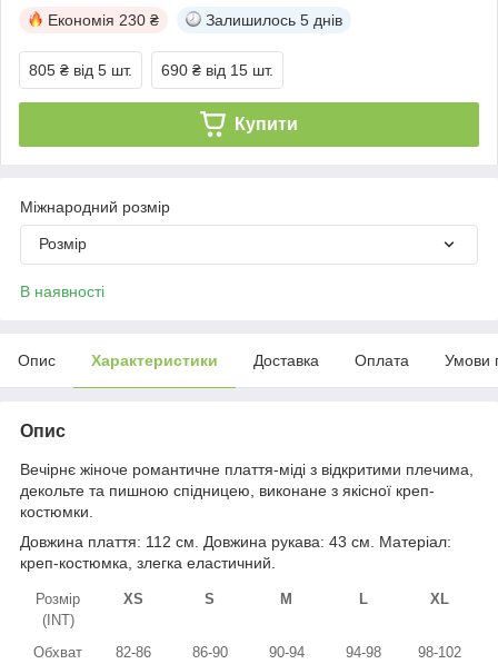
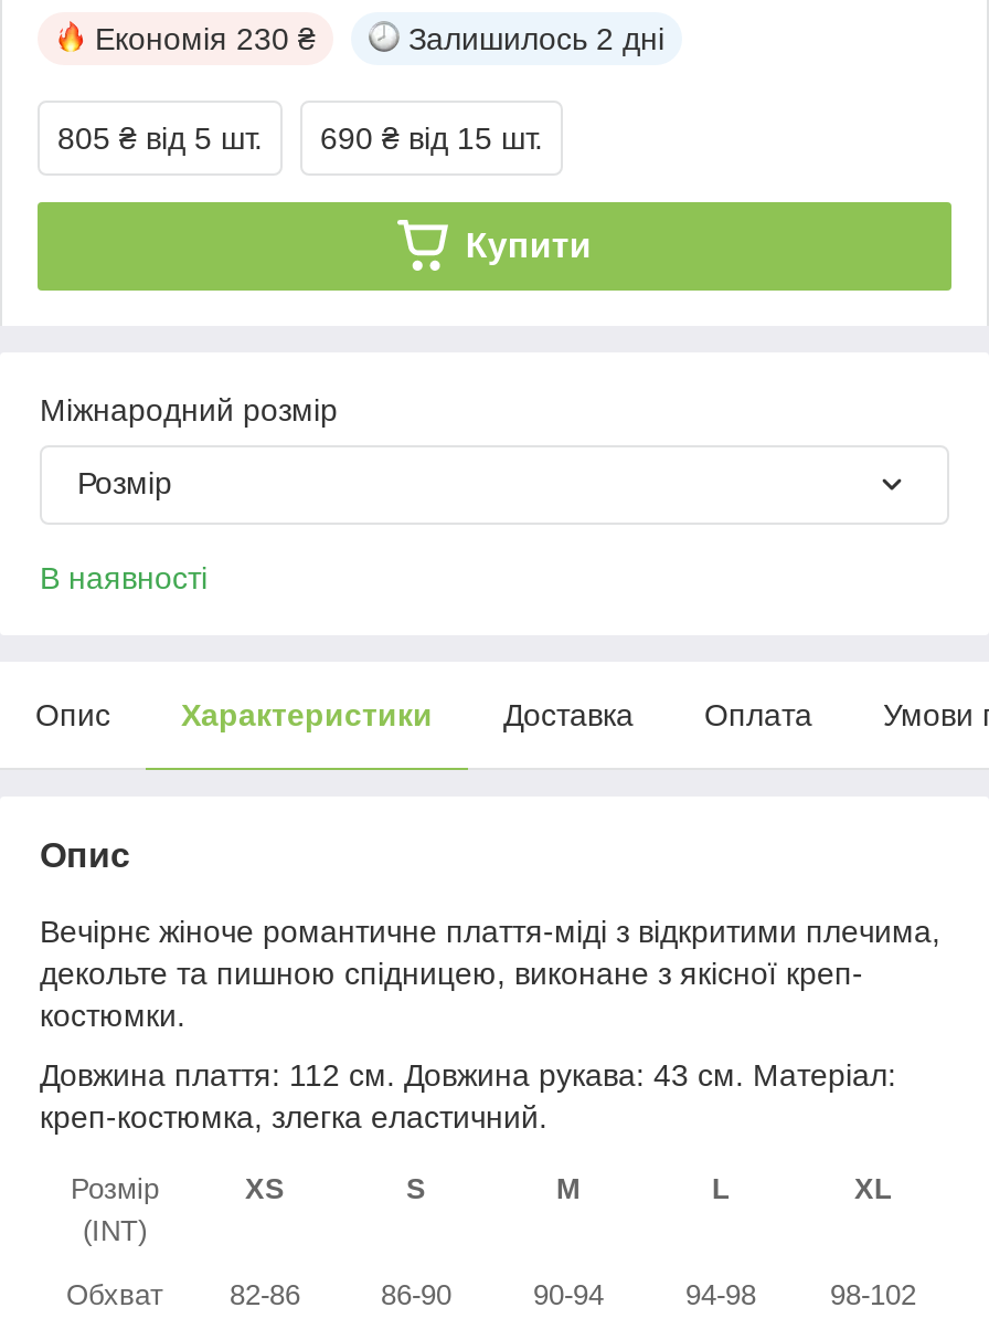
- Залишилось 5 днів
+ Залишилось 2 дні
